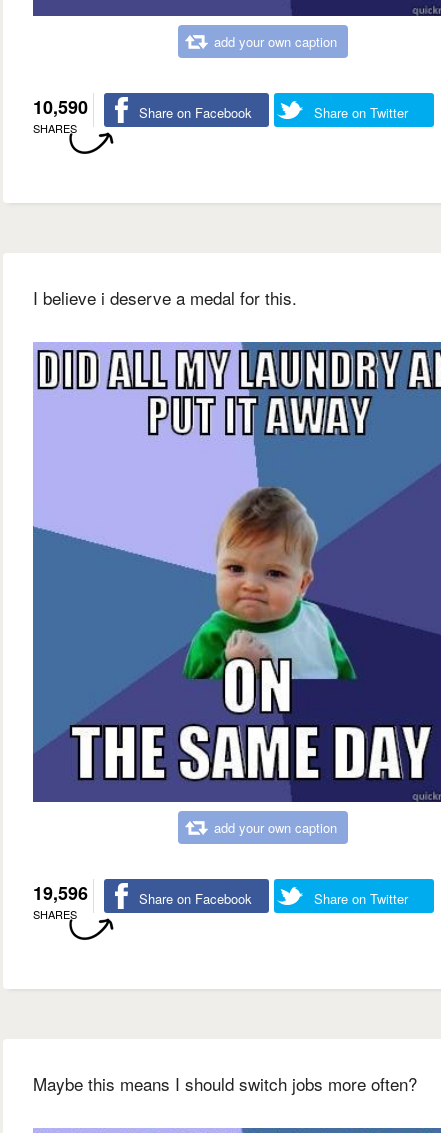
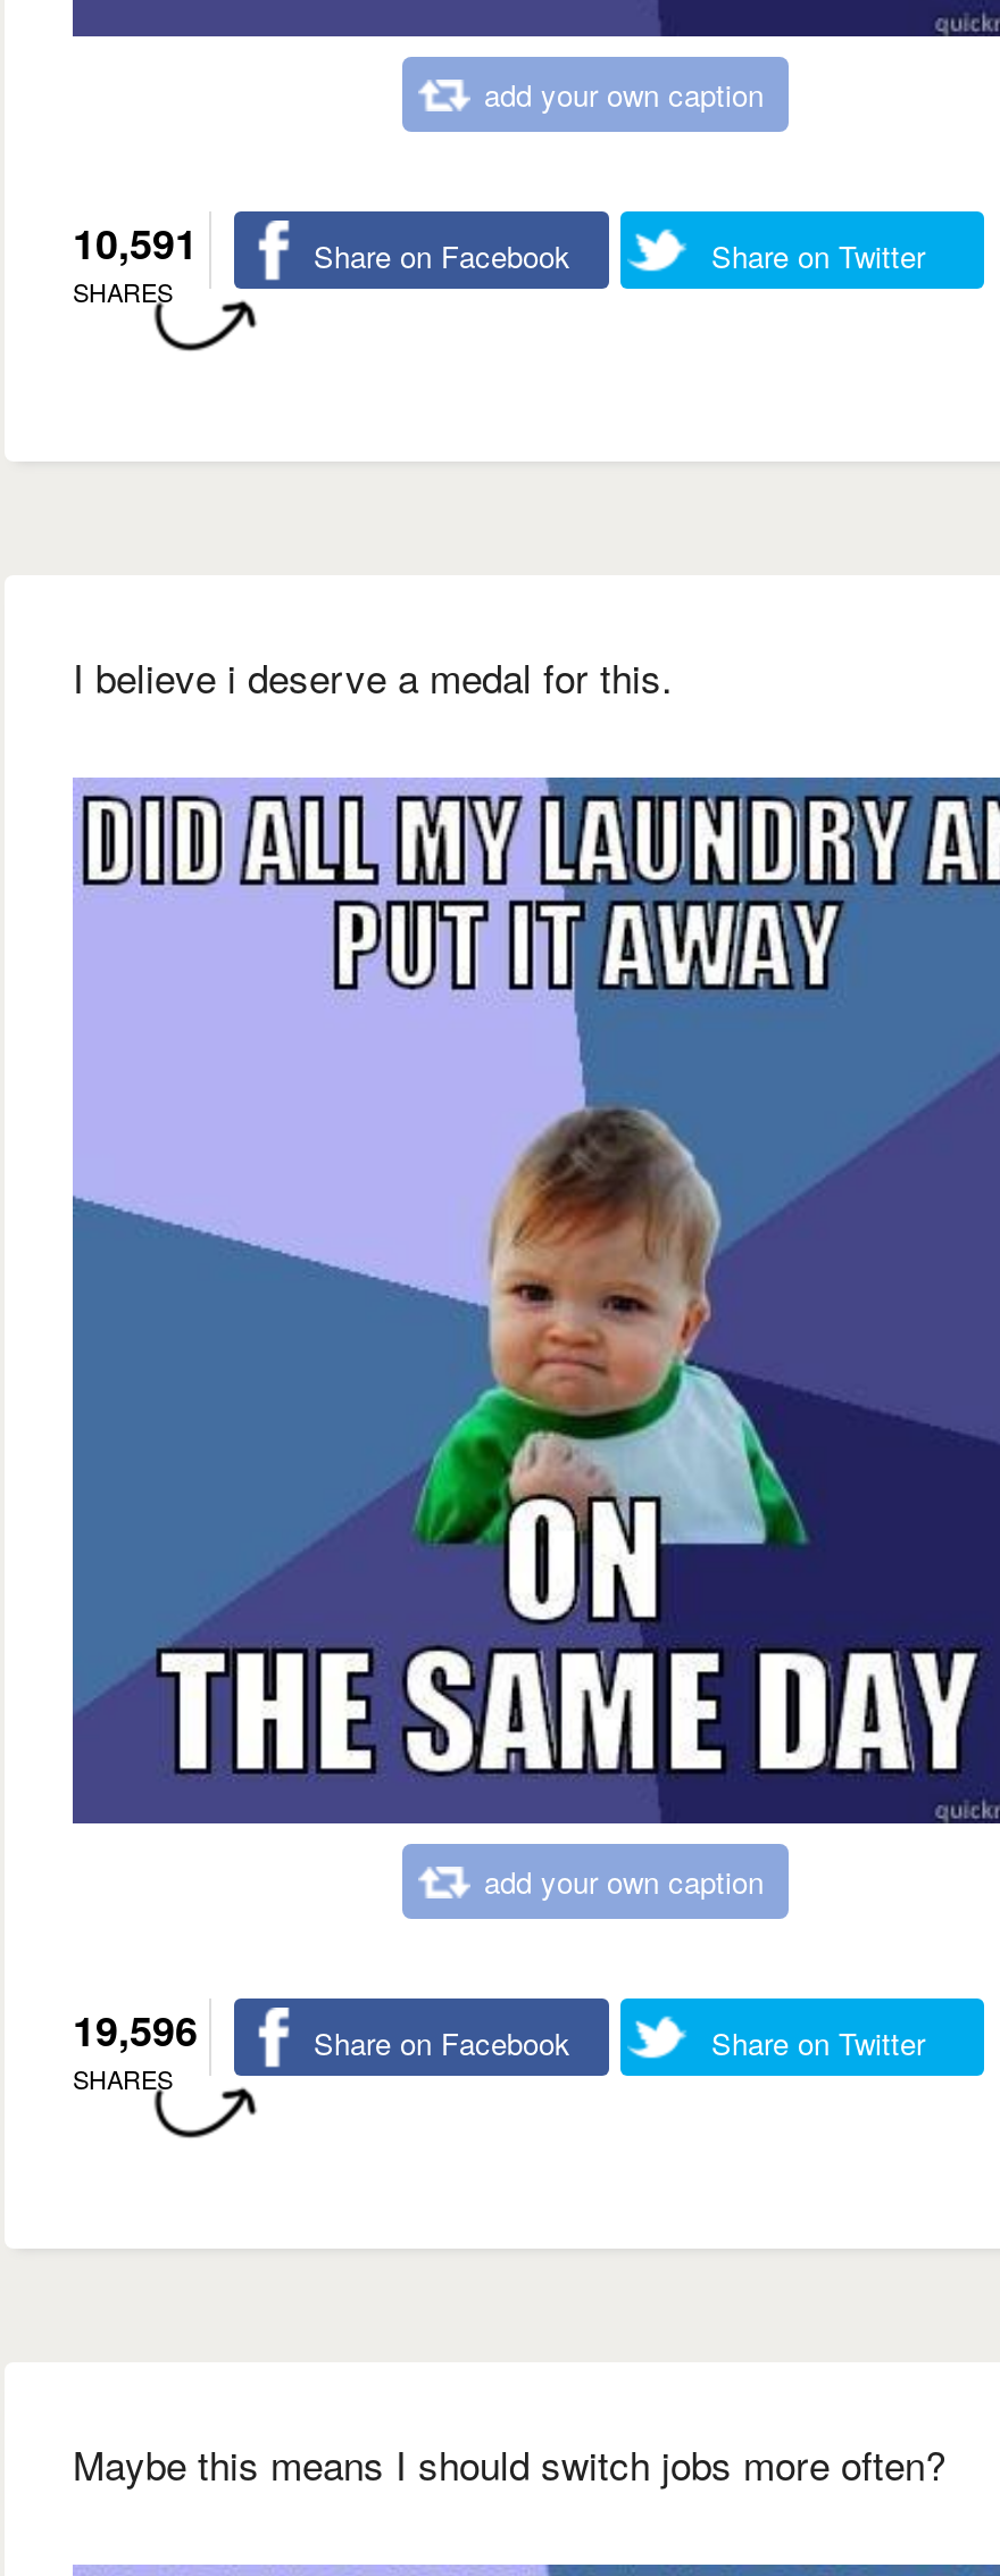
- 10,590
+ 10,591
